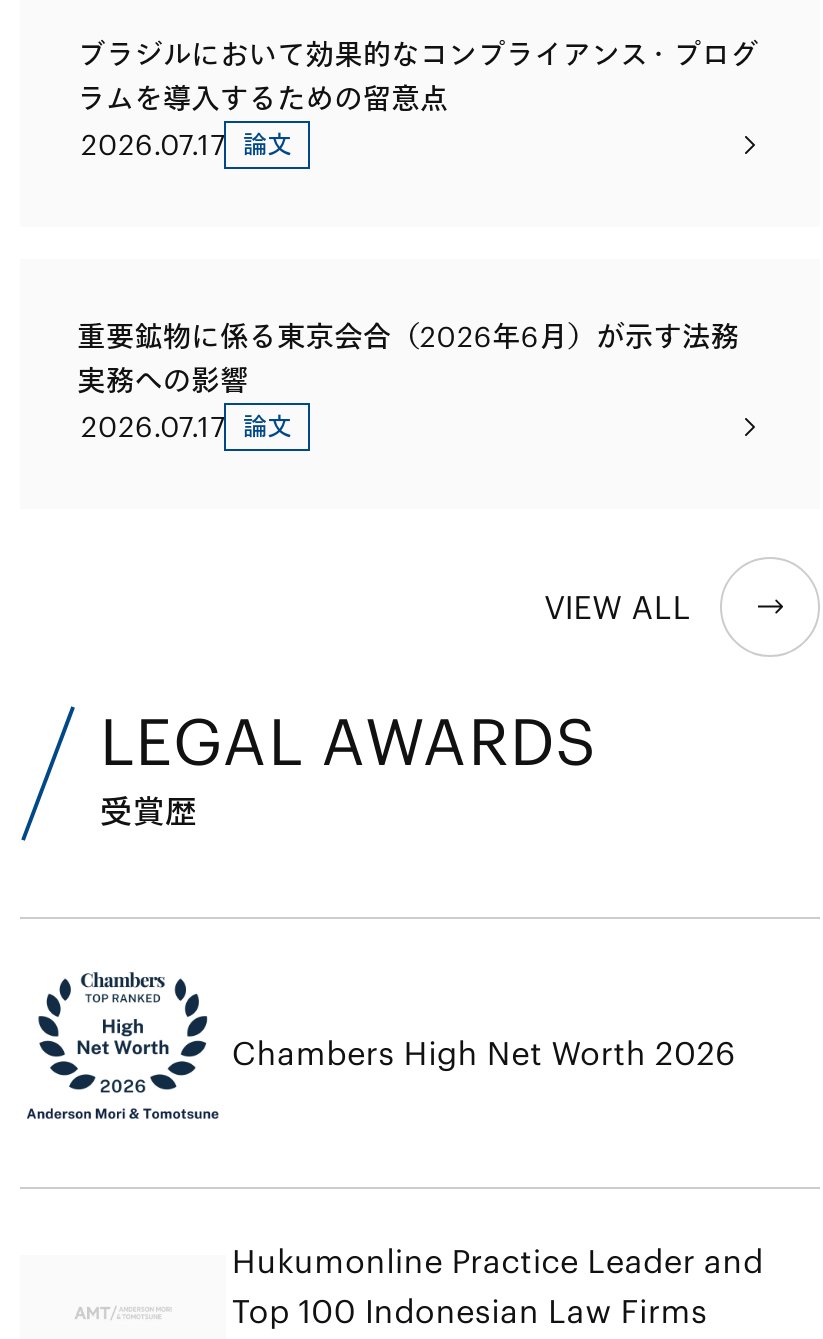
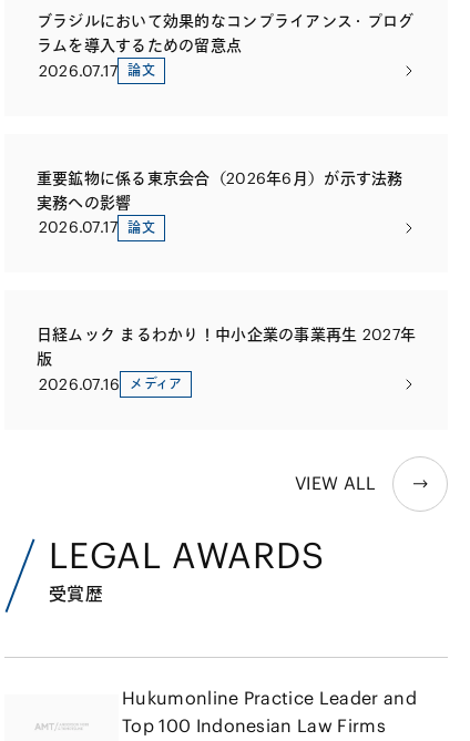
+ 日経ムック まるわかり！中小企業の事業再生 2027年
+ 版
+ 2026.07.16 メディア

moved down: VIEW ALL

moved down: LEGAL AWARDS | 受賞歴

- [image]
- Chambers High Net Worth 2026
